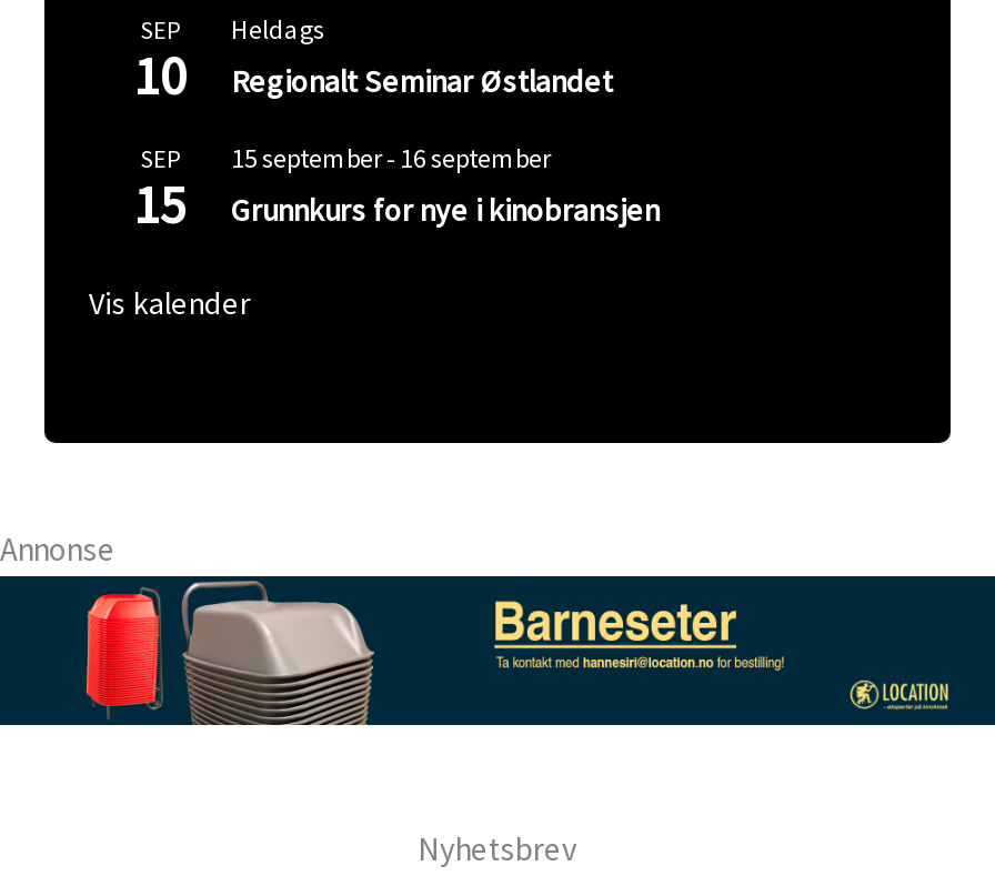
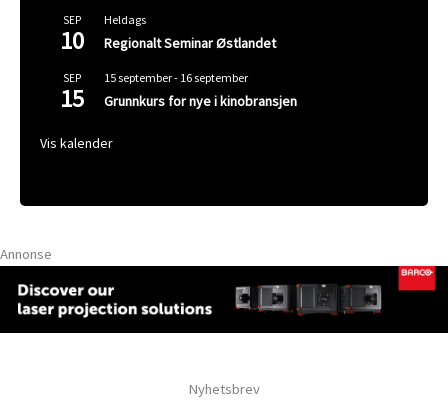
- [image]
+ [image]
